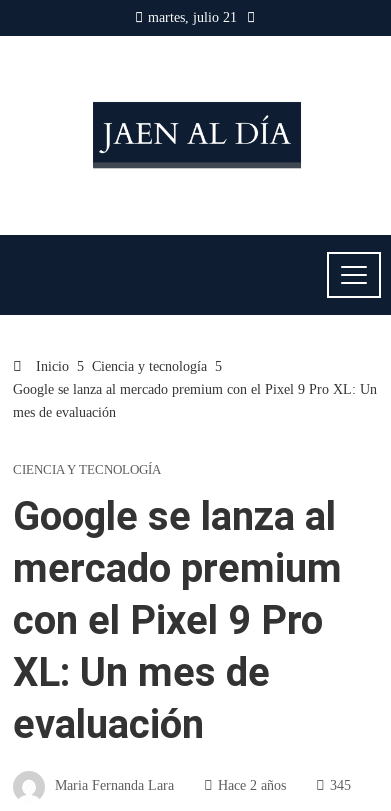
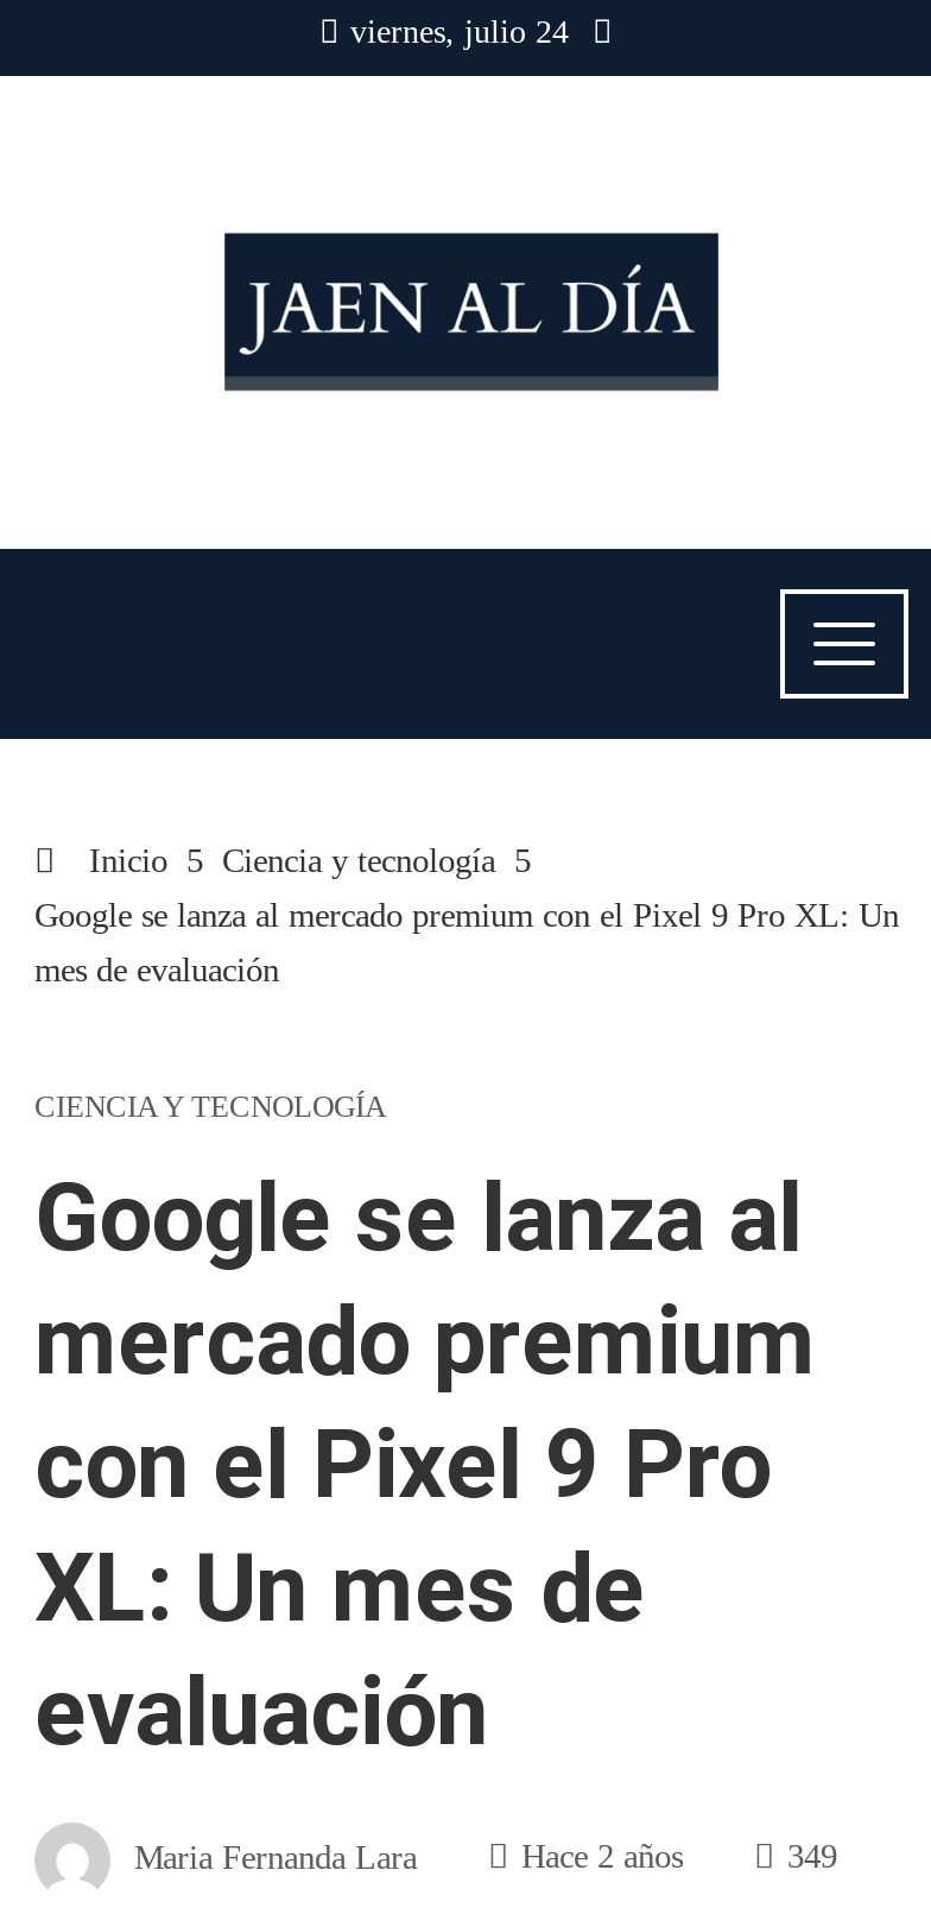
- martes, julio 21
+ viernes, julio 24

- 345
+ 349
